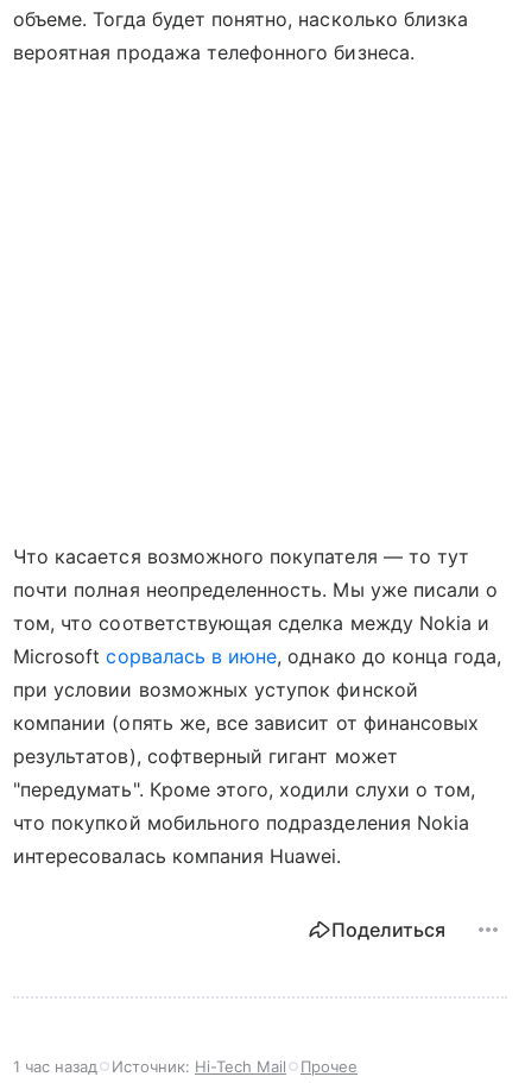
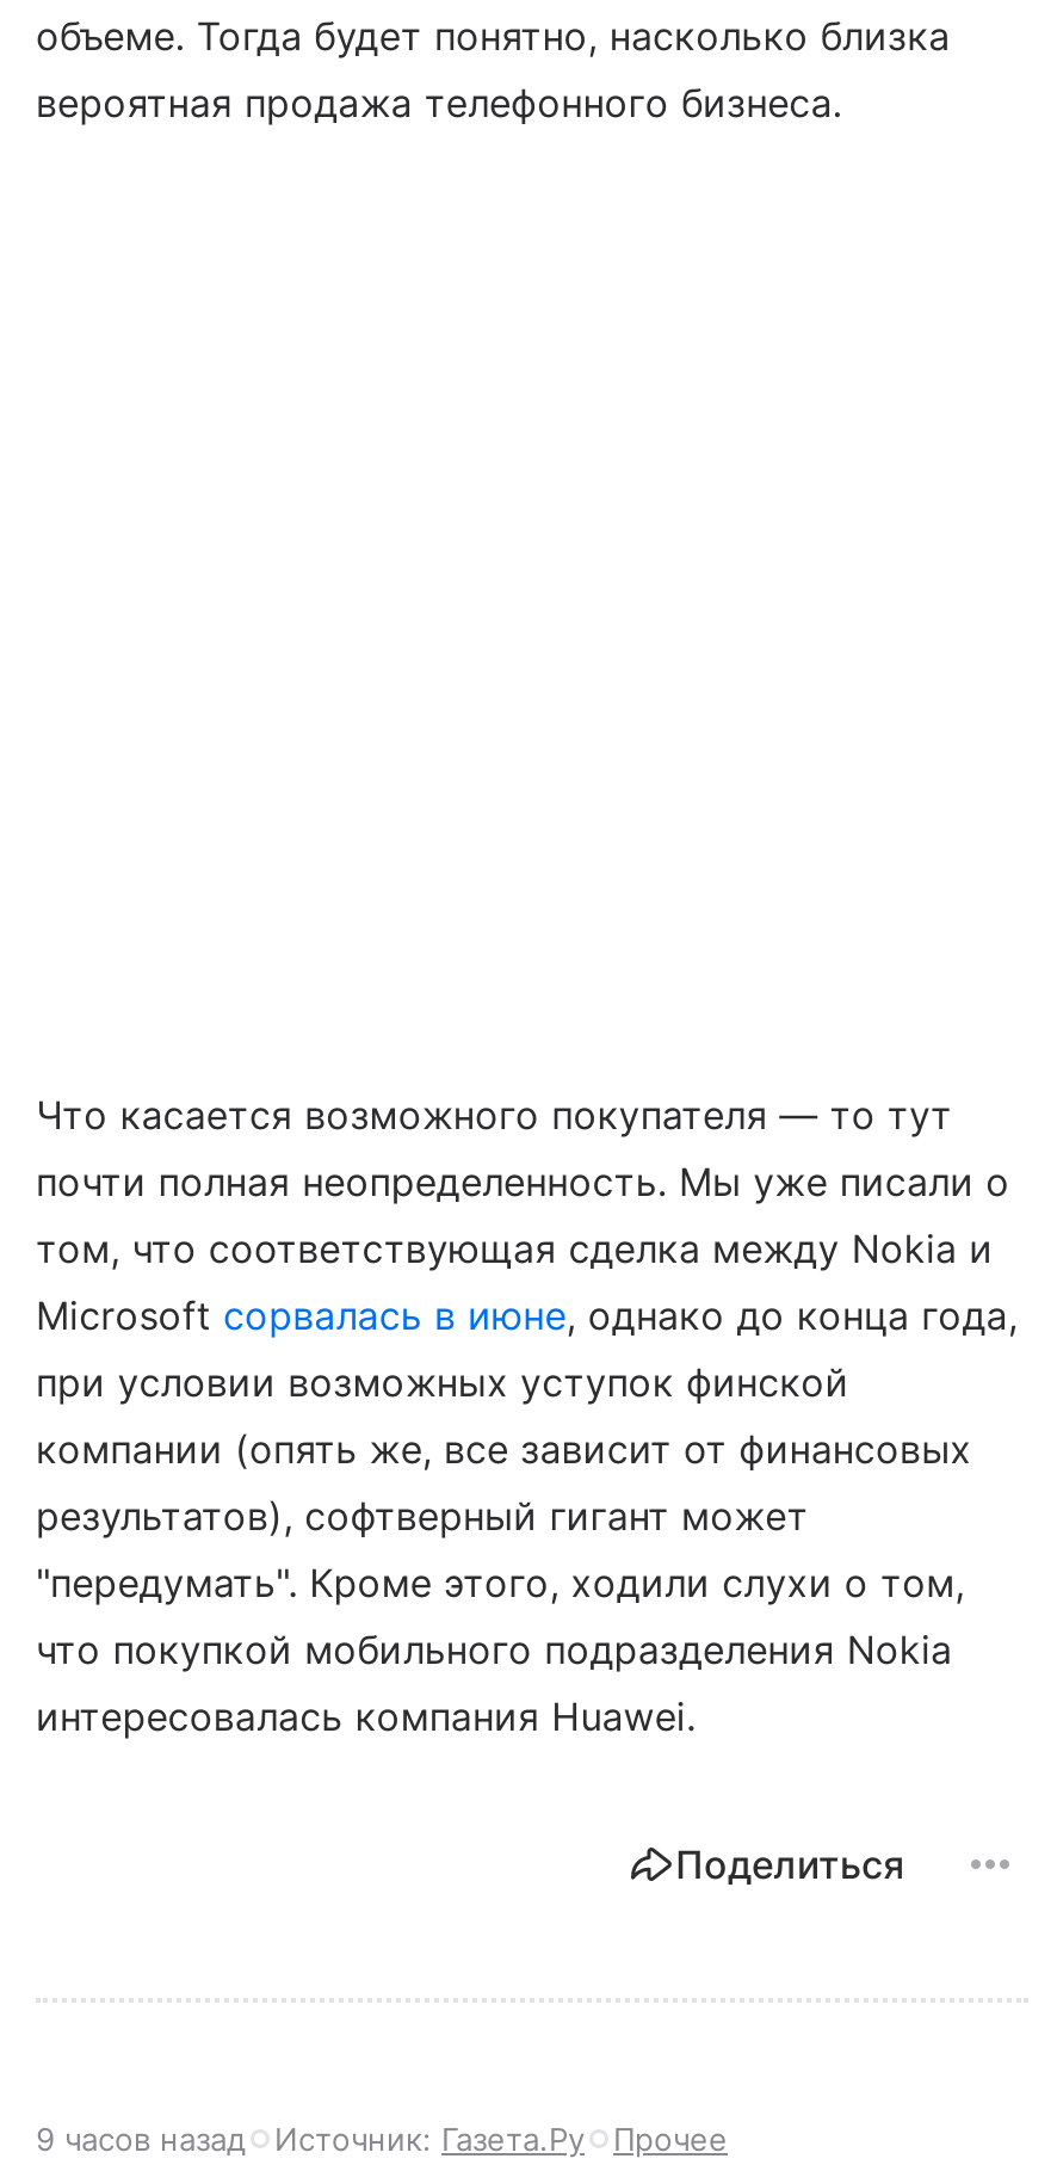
- 1 час назад
- Источник: Hi-Tech Mail
+ 9 часов назад
+ Источник: Газета.Ру
